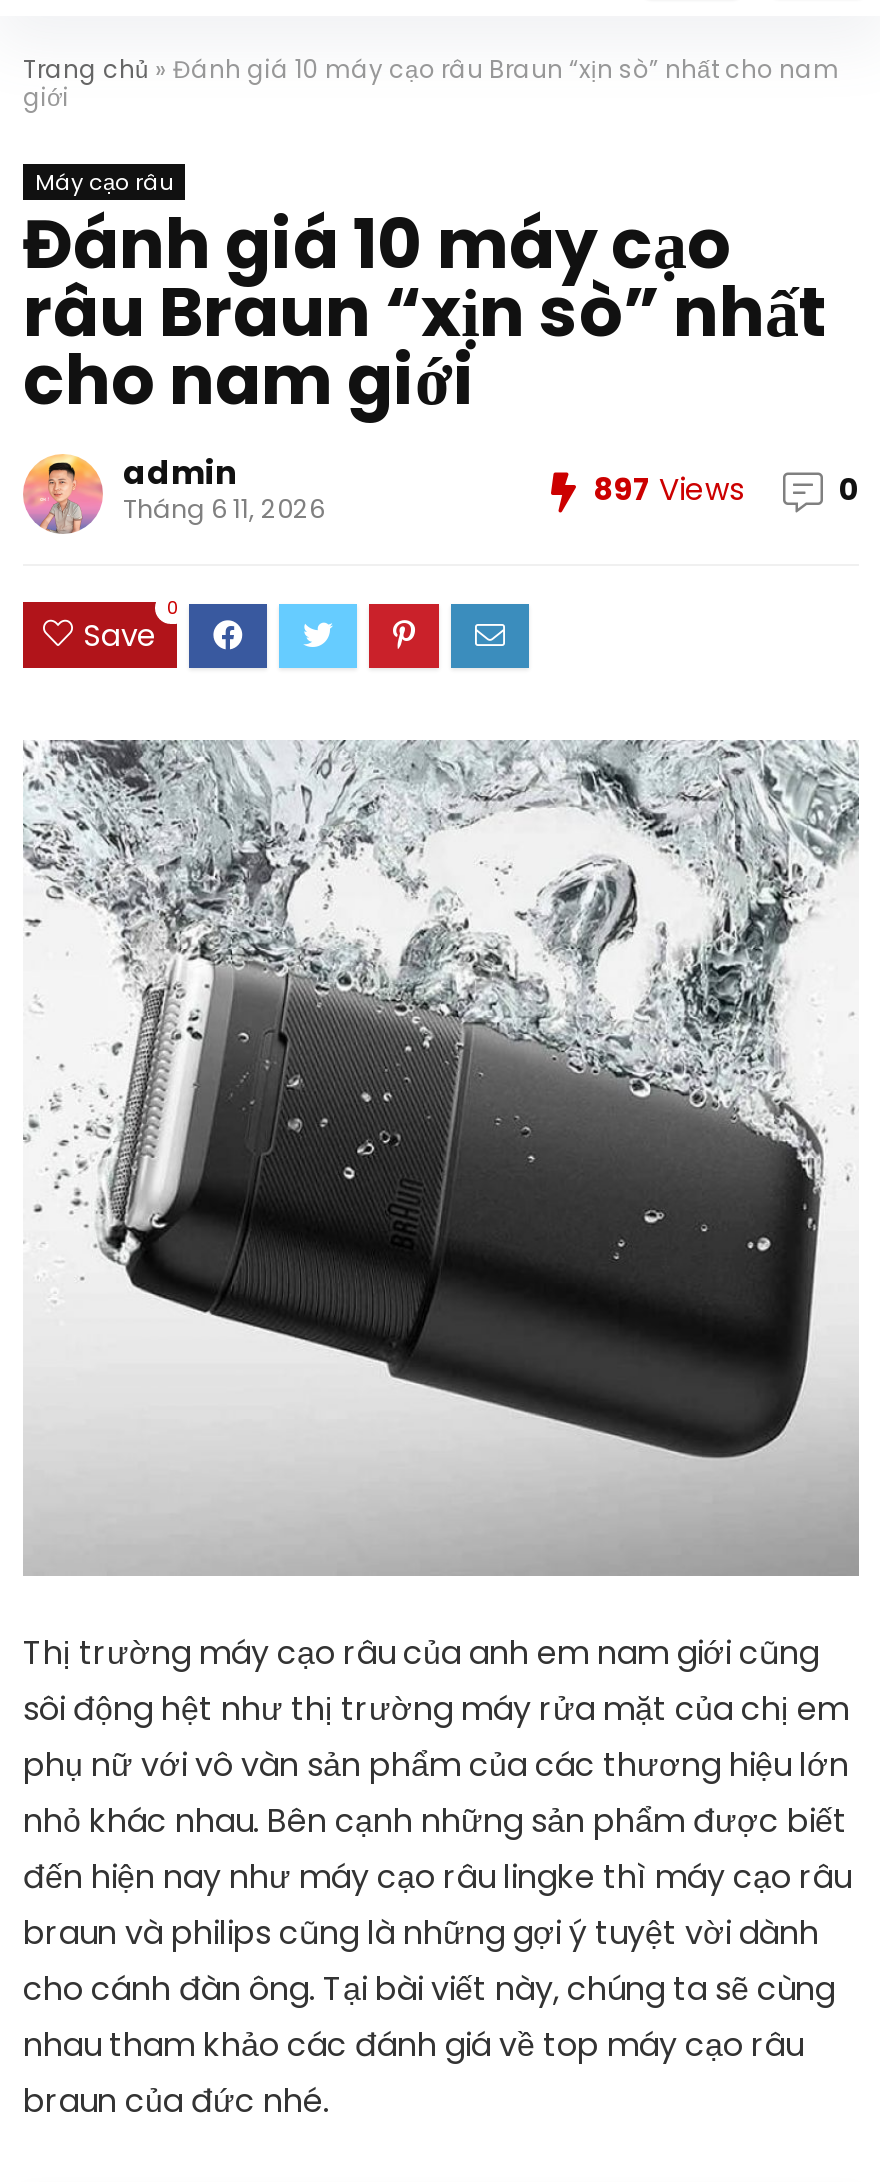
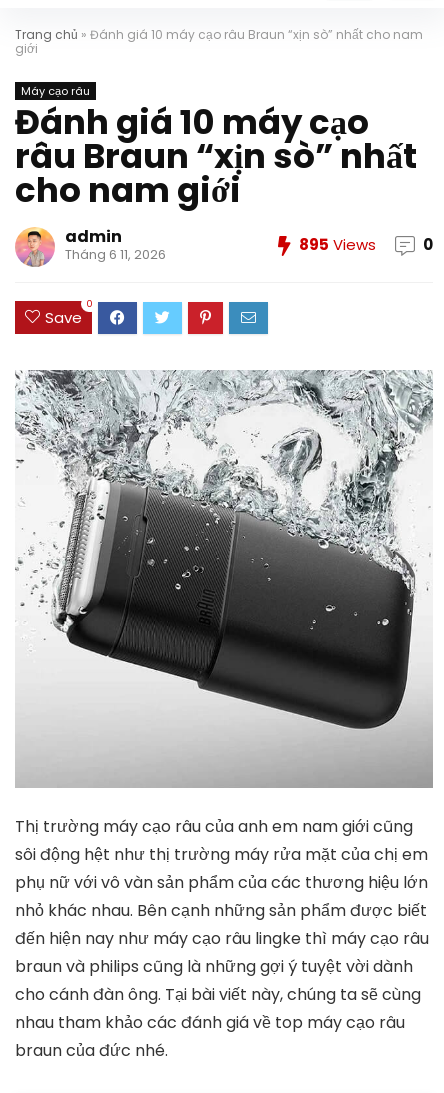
- 897 Views
+ 895 Views
